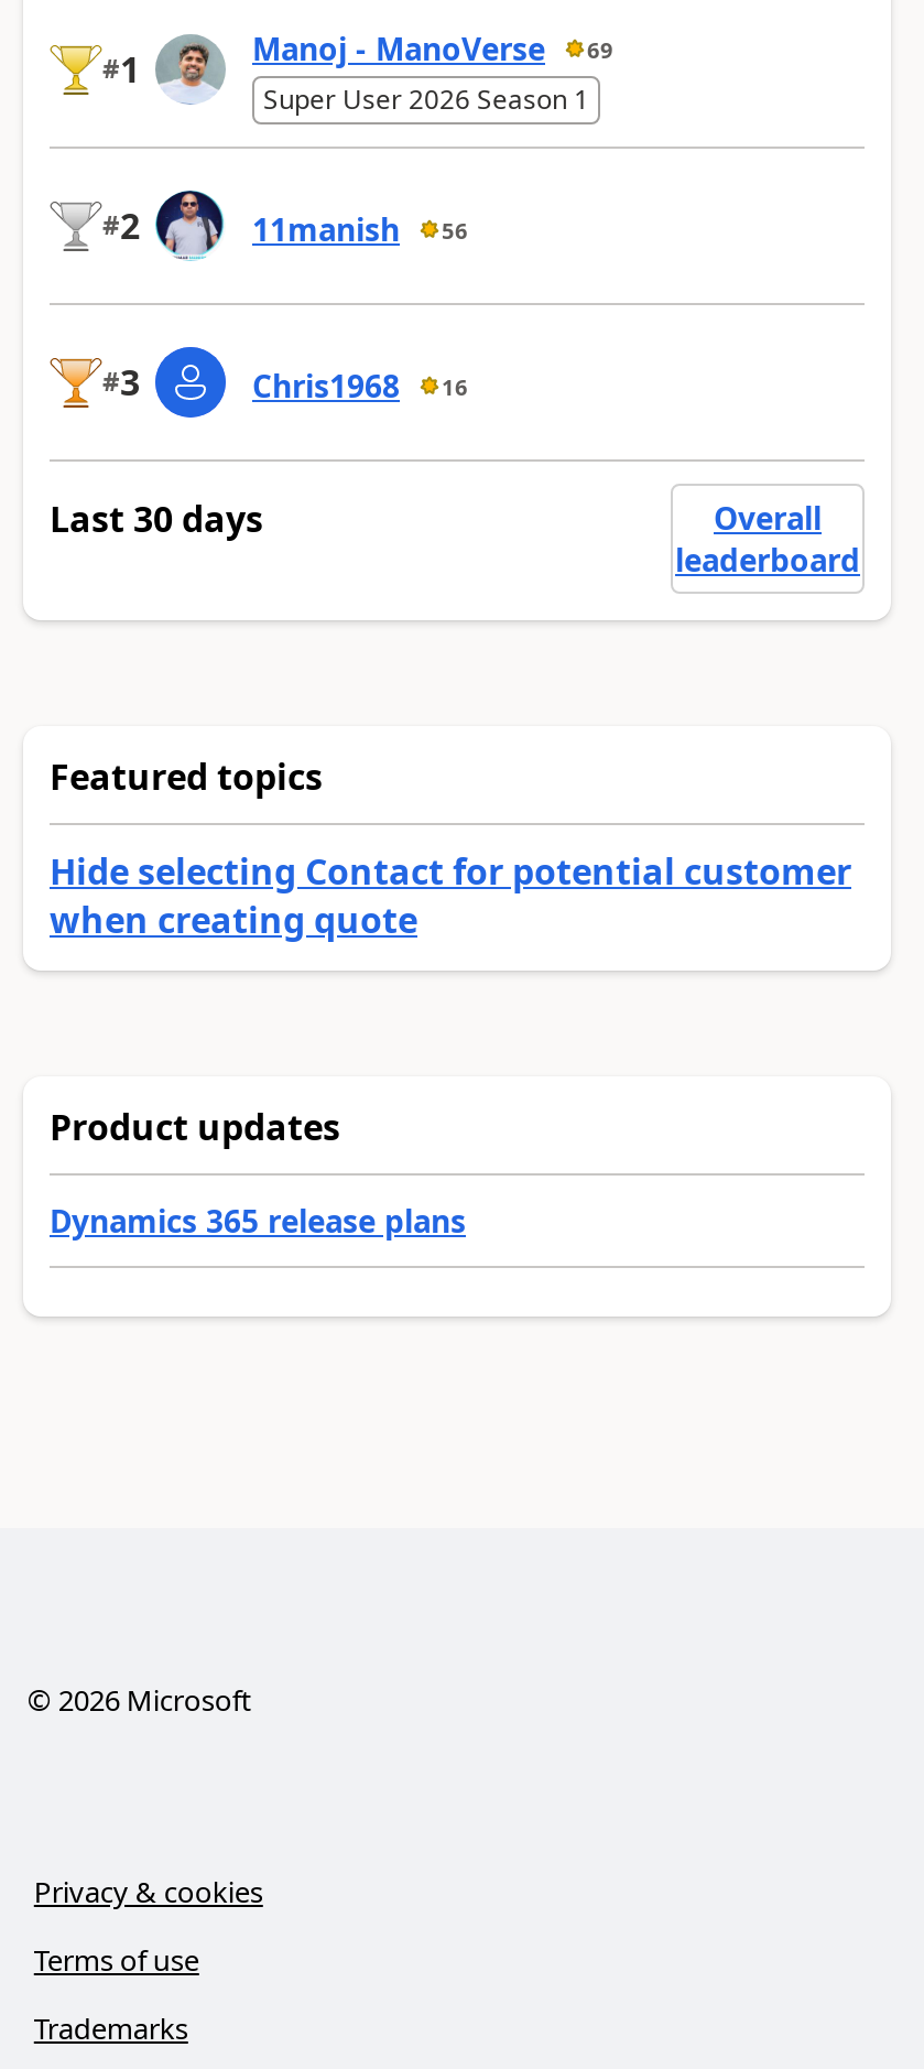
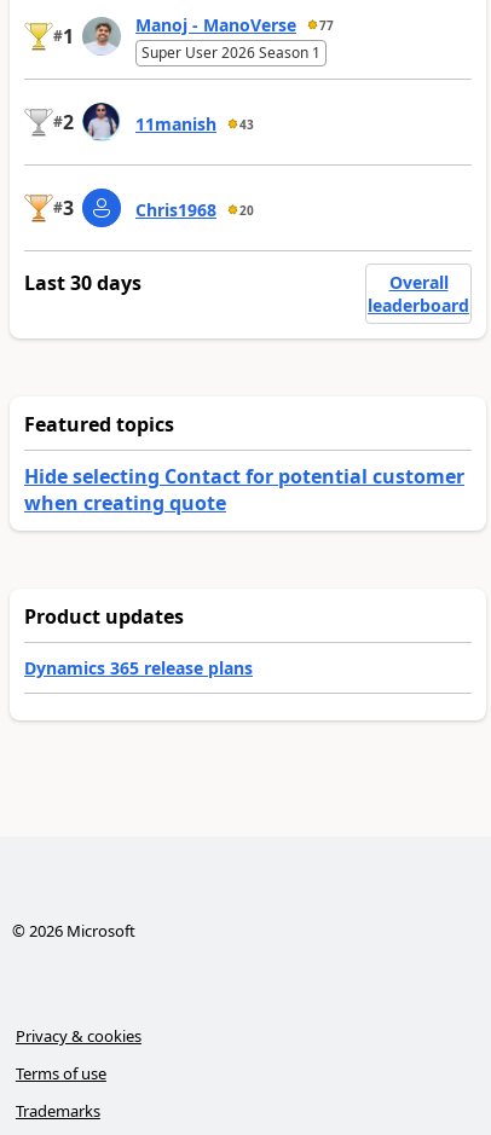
- Manoj - ManoVerse 69
+ Manoj - ManoVerse 77

- 11manish 56
+ 11manish 43

- Chris1968 16
+ Chris1968 20
